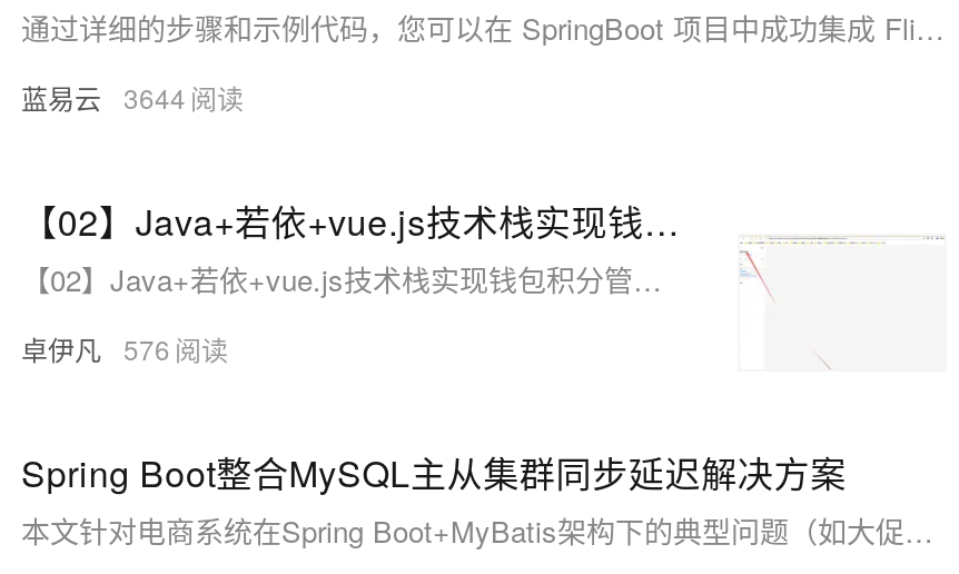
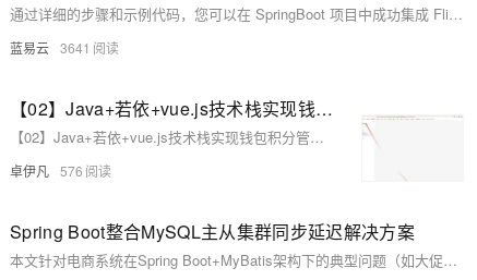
- 蓝易云 3644
+ 蓝易云 3641
